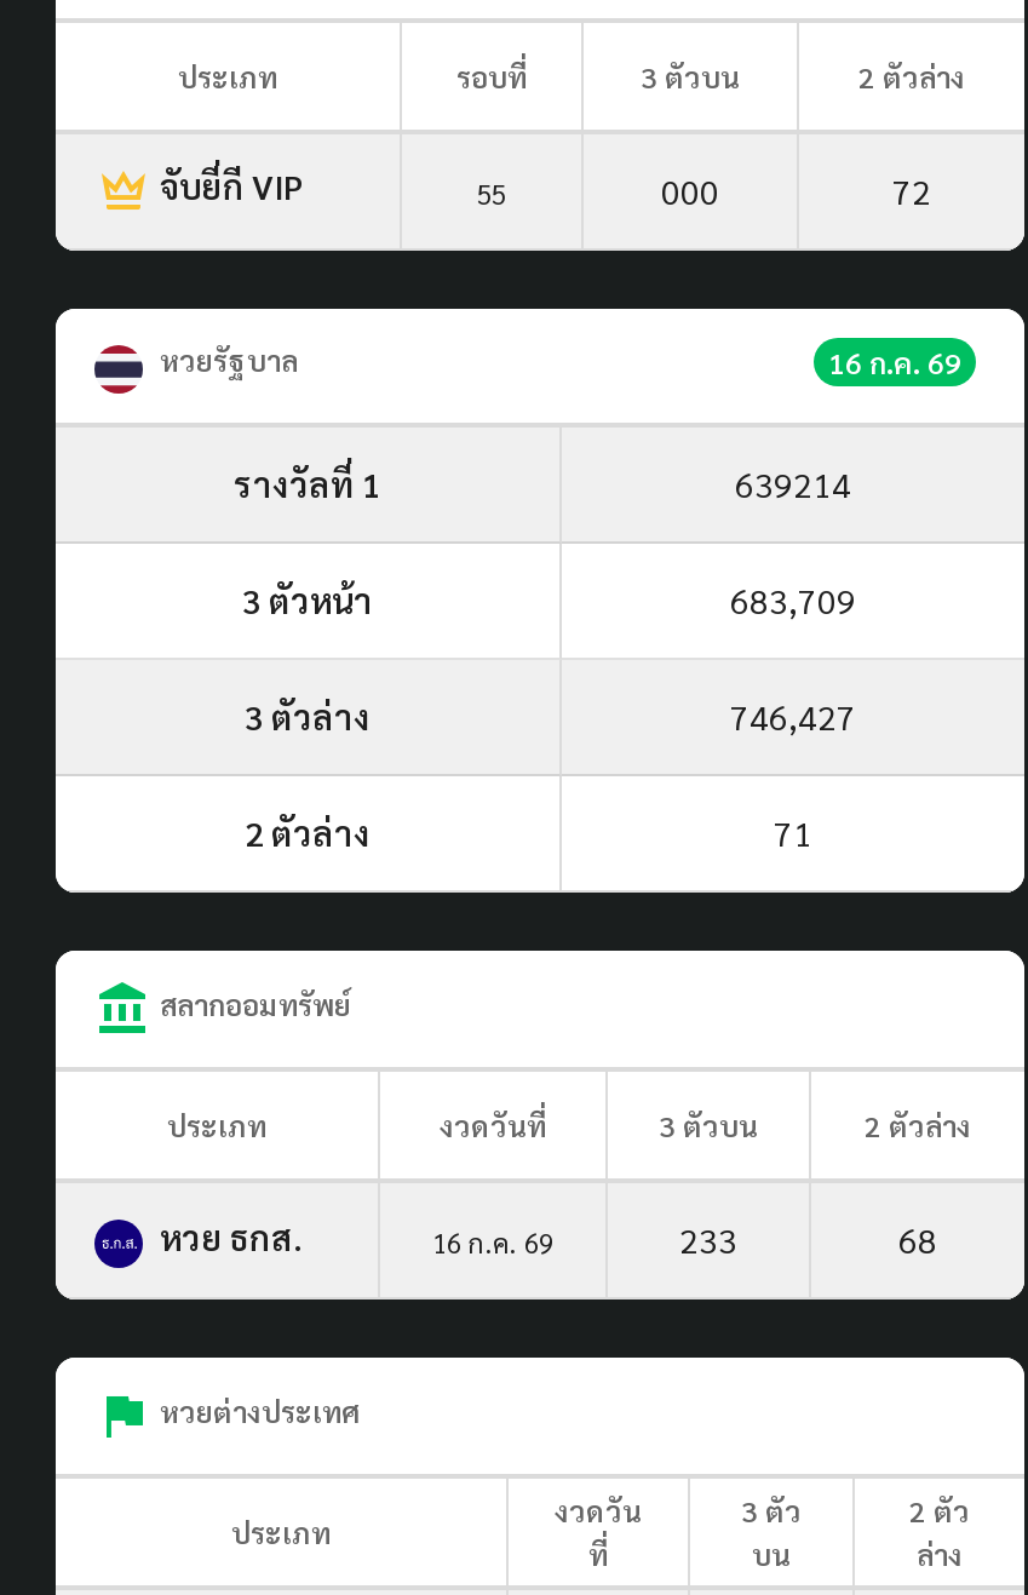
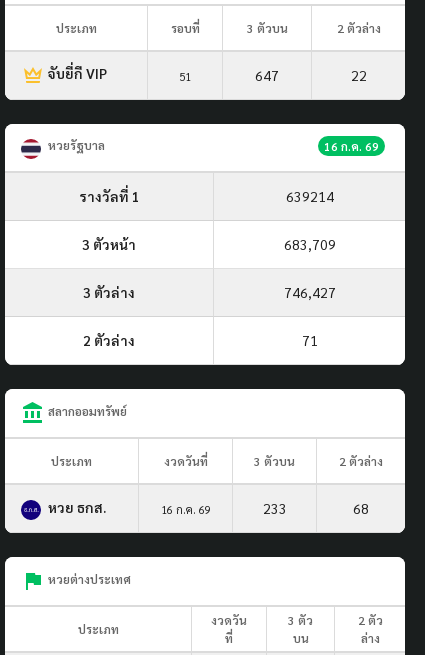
- 55
+ 51

- 000
+ 647

- 72
+ 22
